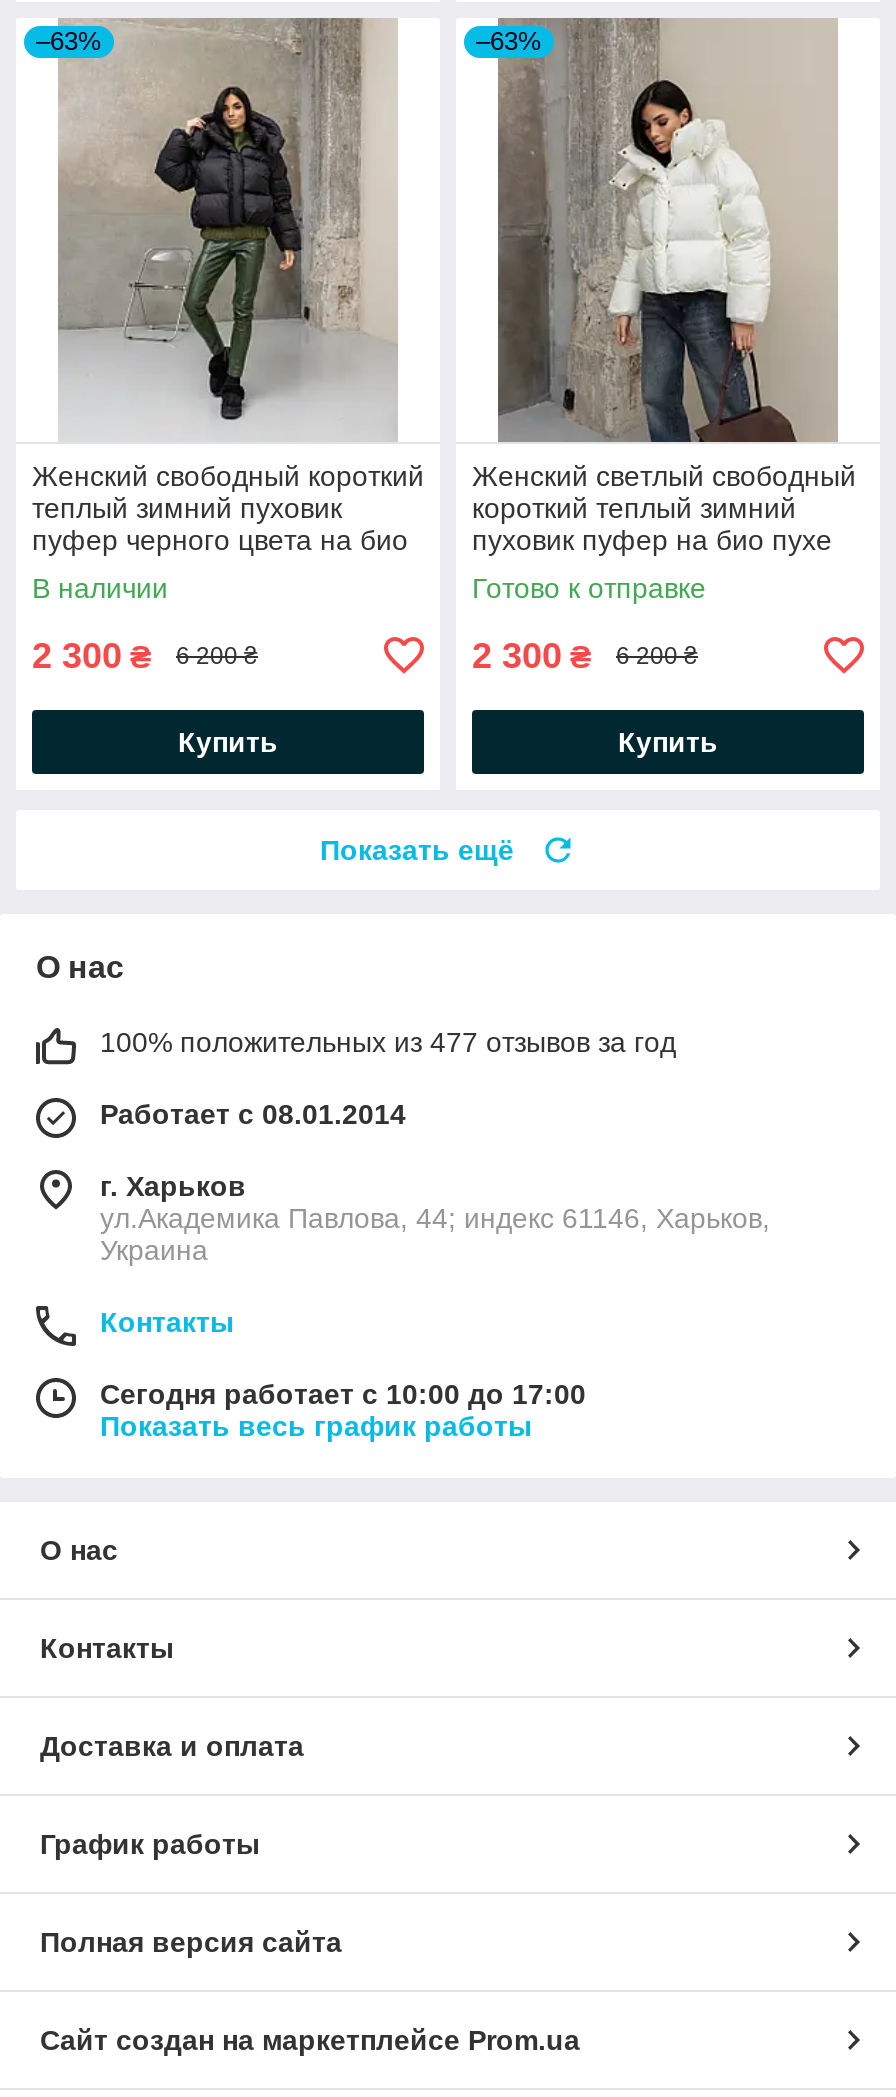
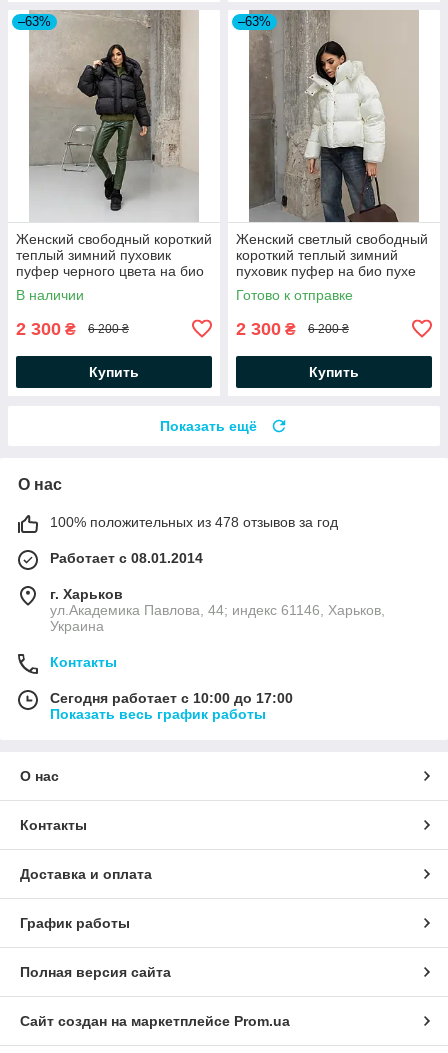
- 100% положительных из 477 отзывов за год
+ 100% положительных из 478 отзывов за год
